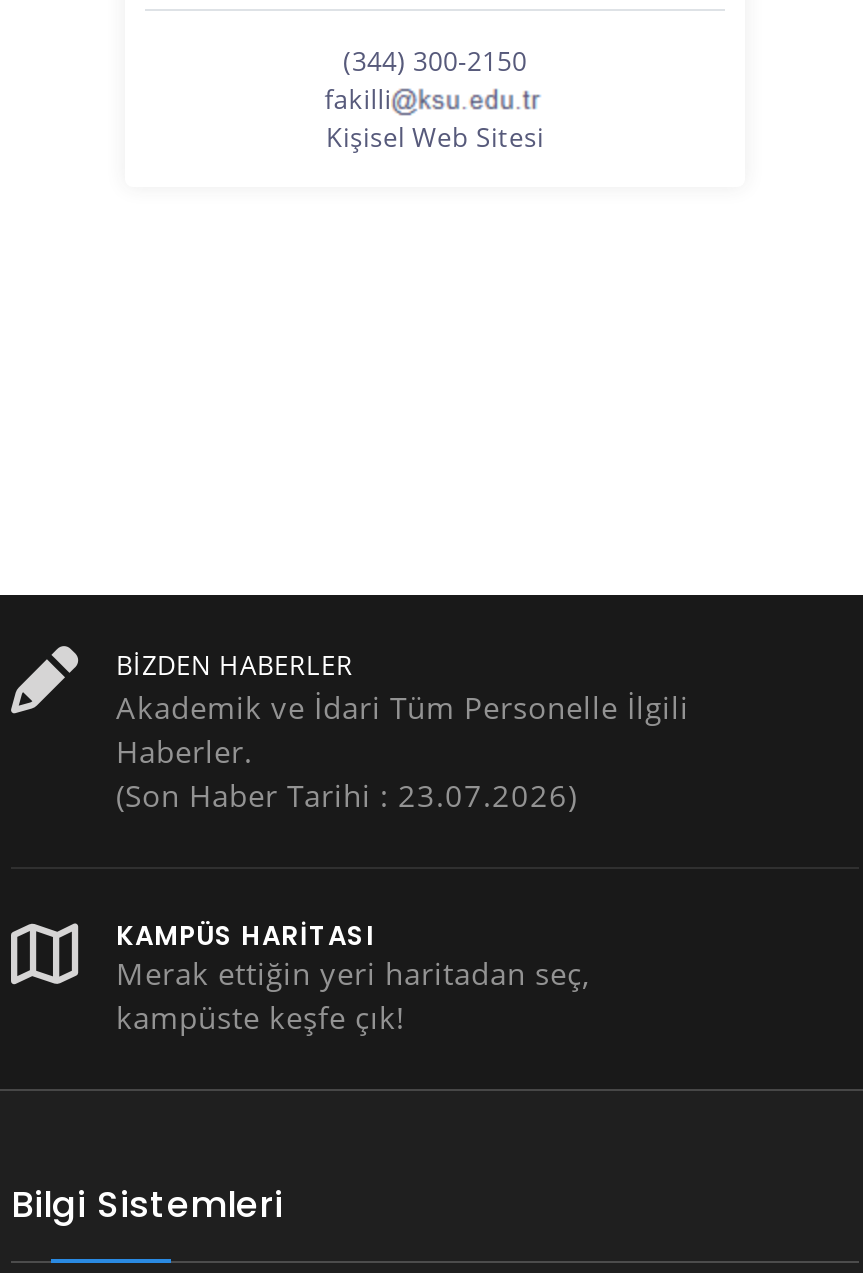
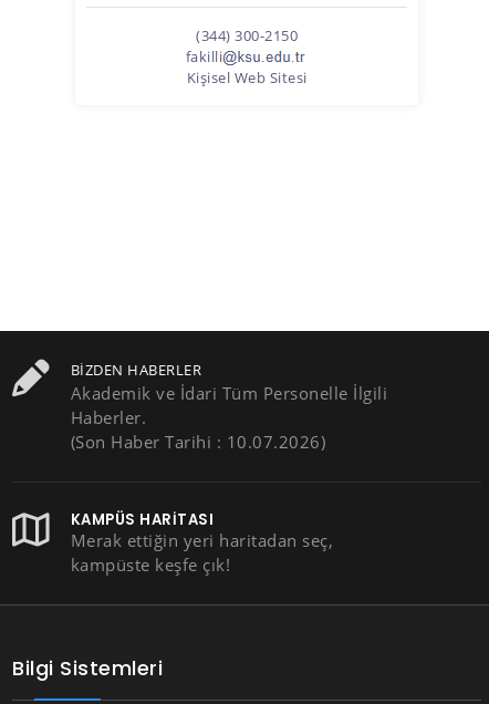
- (Son Haber Tarihi : 23.07.2026)
+ (Son Haber Tarihi : 10.07.2026)
